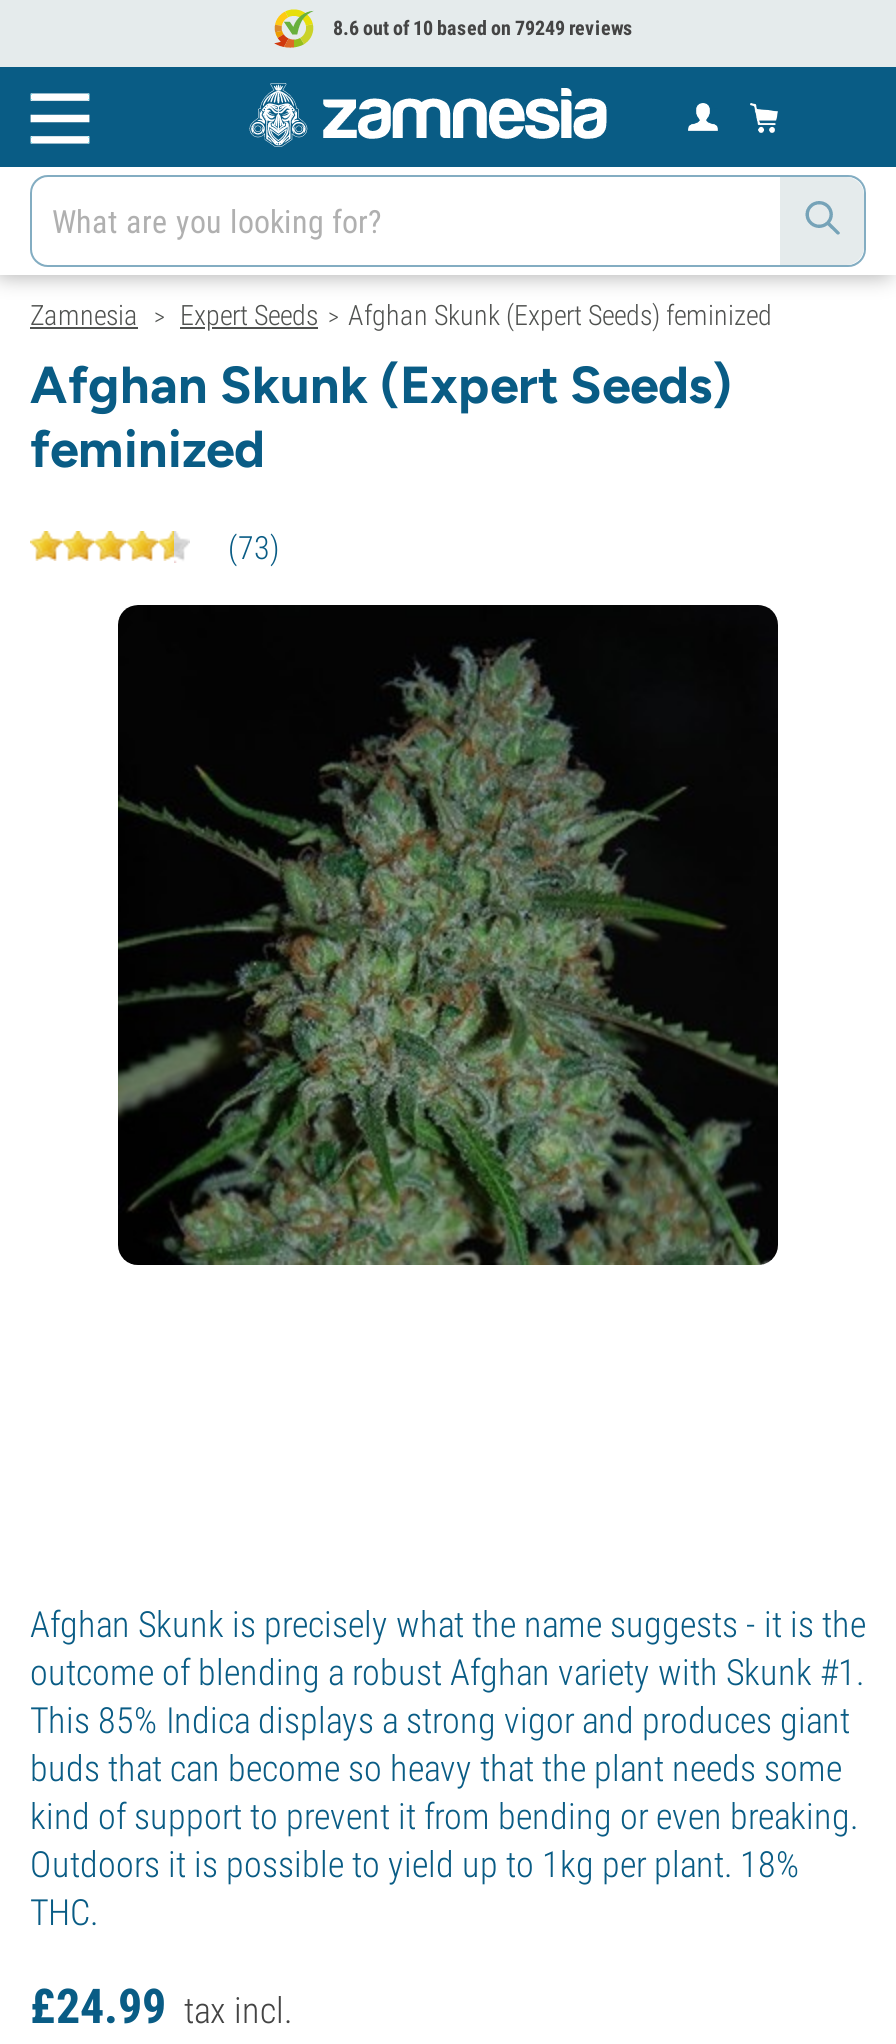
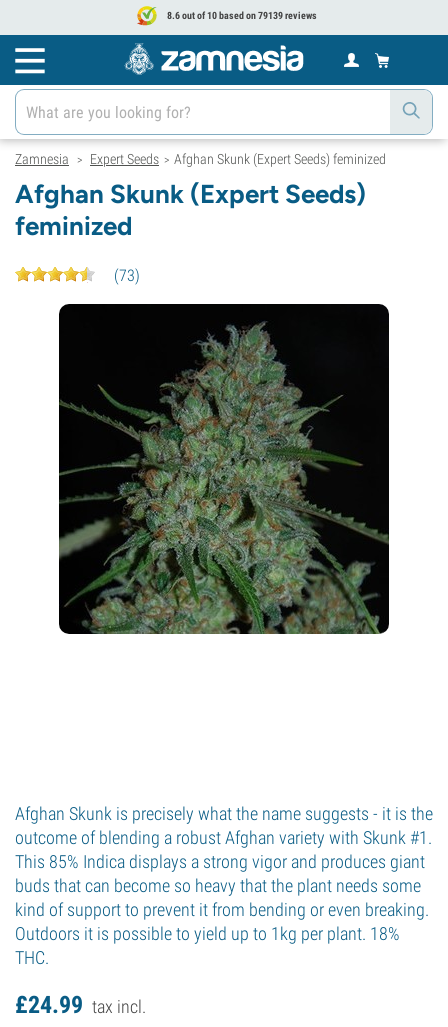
- 8.6 out of 10 based on 79249 reviews
+ 8.6 out of 10 based on 79139 reviews
